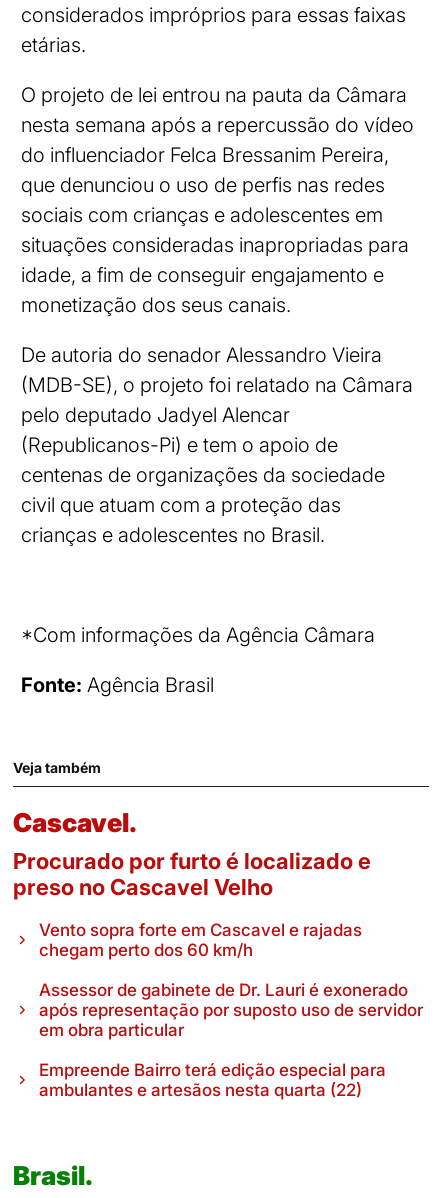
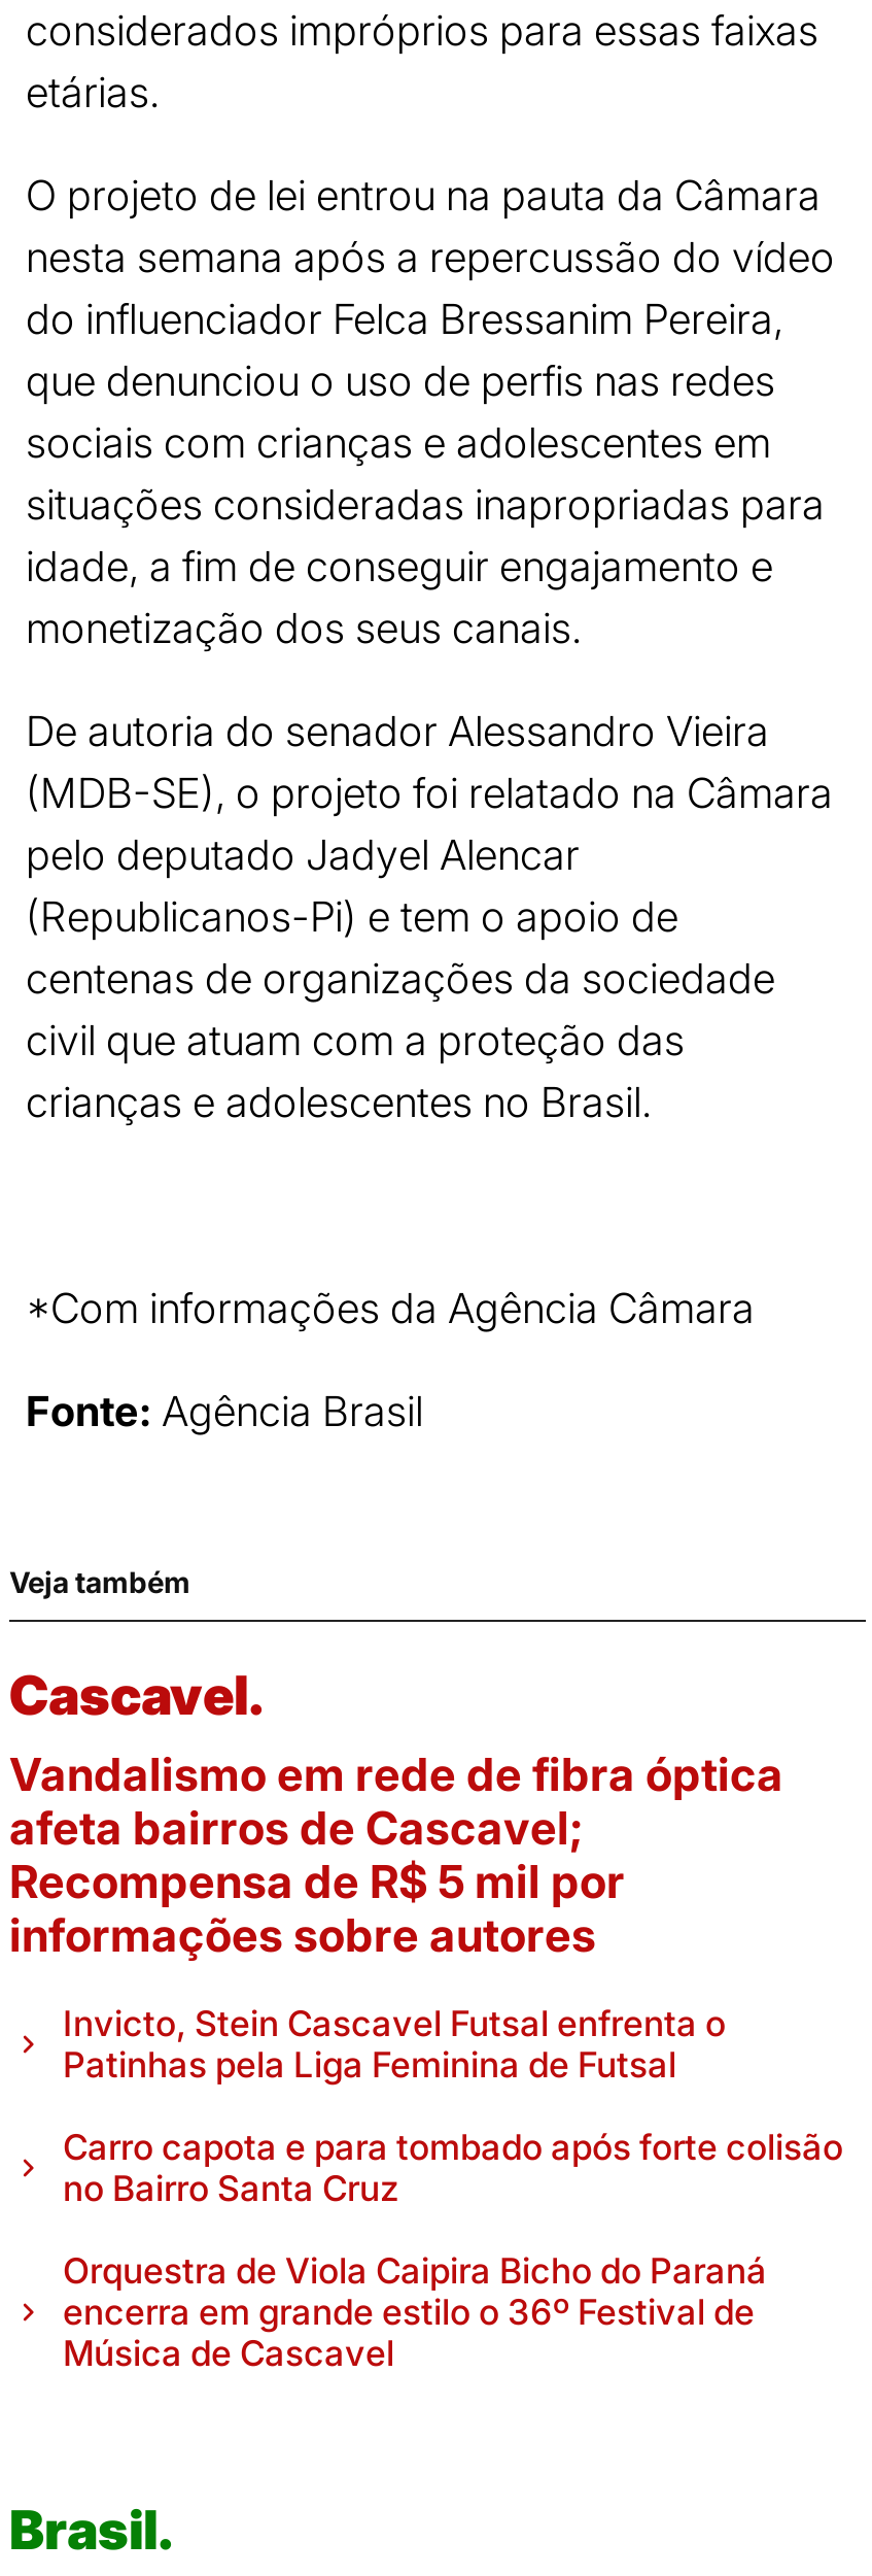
- Procurado por furto é localizado e
- preso no Cascavel Velho
+ Vandalismo em rede de fibra óptica
+ afeta bairros de Cascavel;
+ Recompensa de R$ 5 mil por
+ informações sobre autores

- Vento sopra forte em Cascavel e rajadas
- chegam perto dos 60 km/h
+ Invicto, Stein Cascavel Futsal enfrenta o
+ Patinhas pela Liga Feminina de Futsal

- Assessor de gabinete de Dr. Lauri é exonerado
- após representação por suposto uso de servidor
- em obra particular
+ Carro capota e para tombado após forte colisão
+ no Bairro Santa Cruz

- Empreende Bairro terá edição especial para
- ambulantes e artesãos nesta quarta (22)
+ Orquestra de Viola Caipira Bicho do Paraná
+ encerra em grande estilo o 36º Festival de
+ Música de Cascavel
